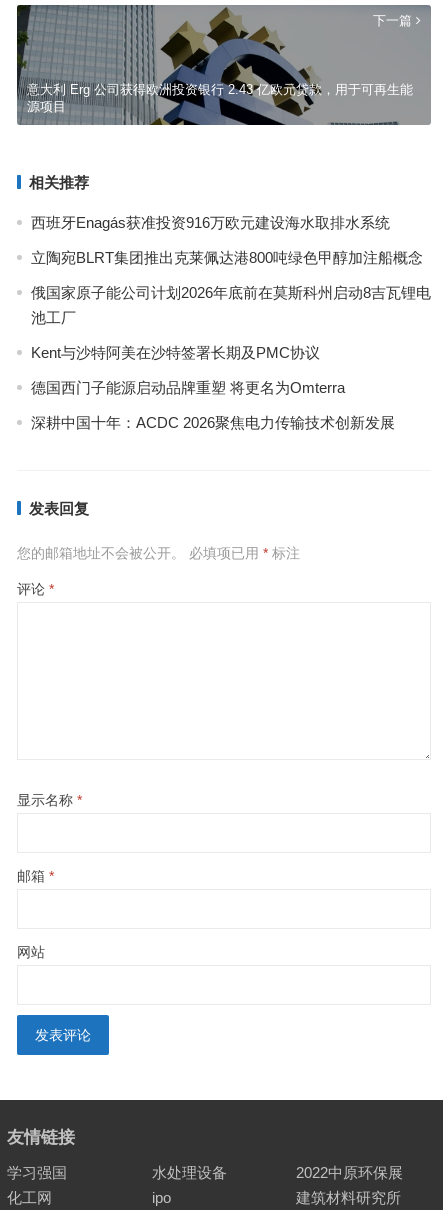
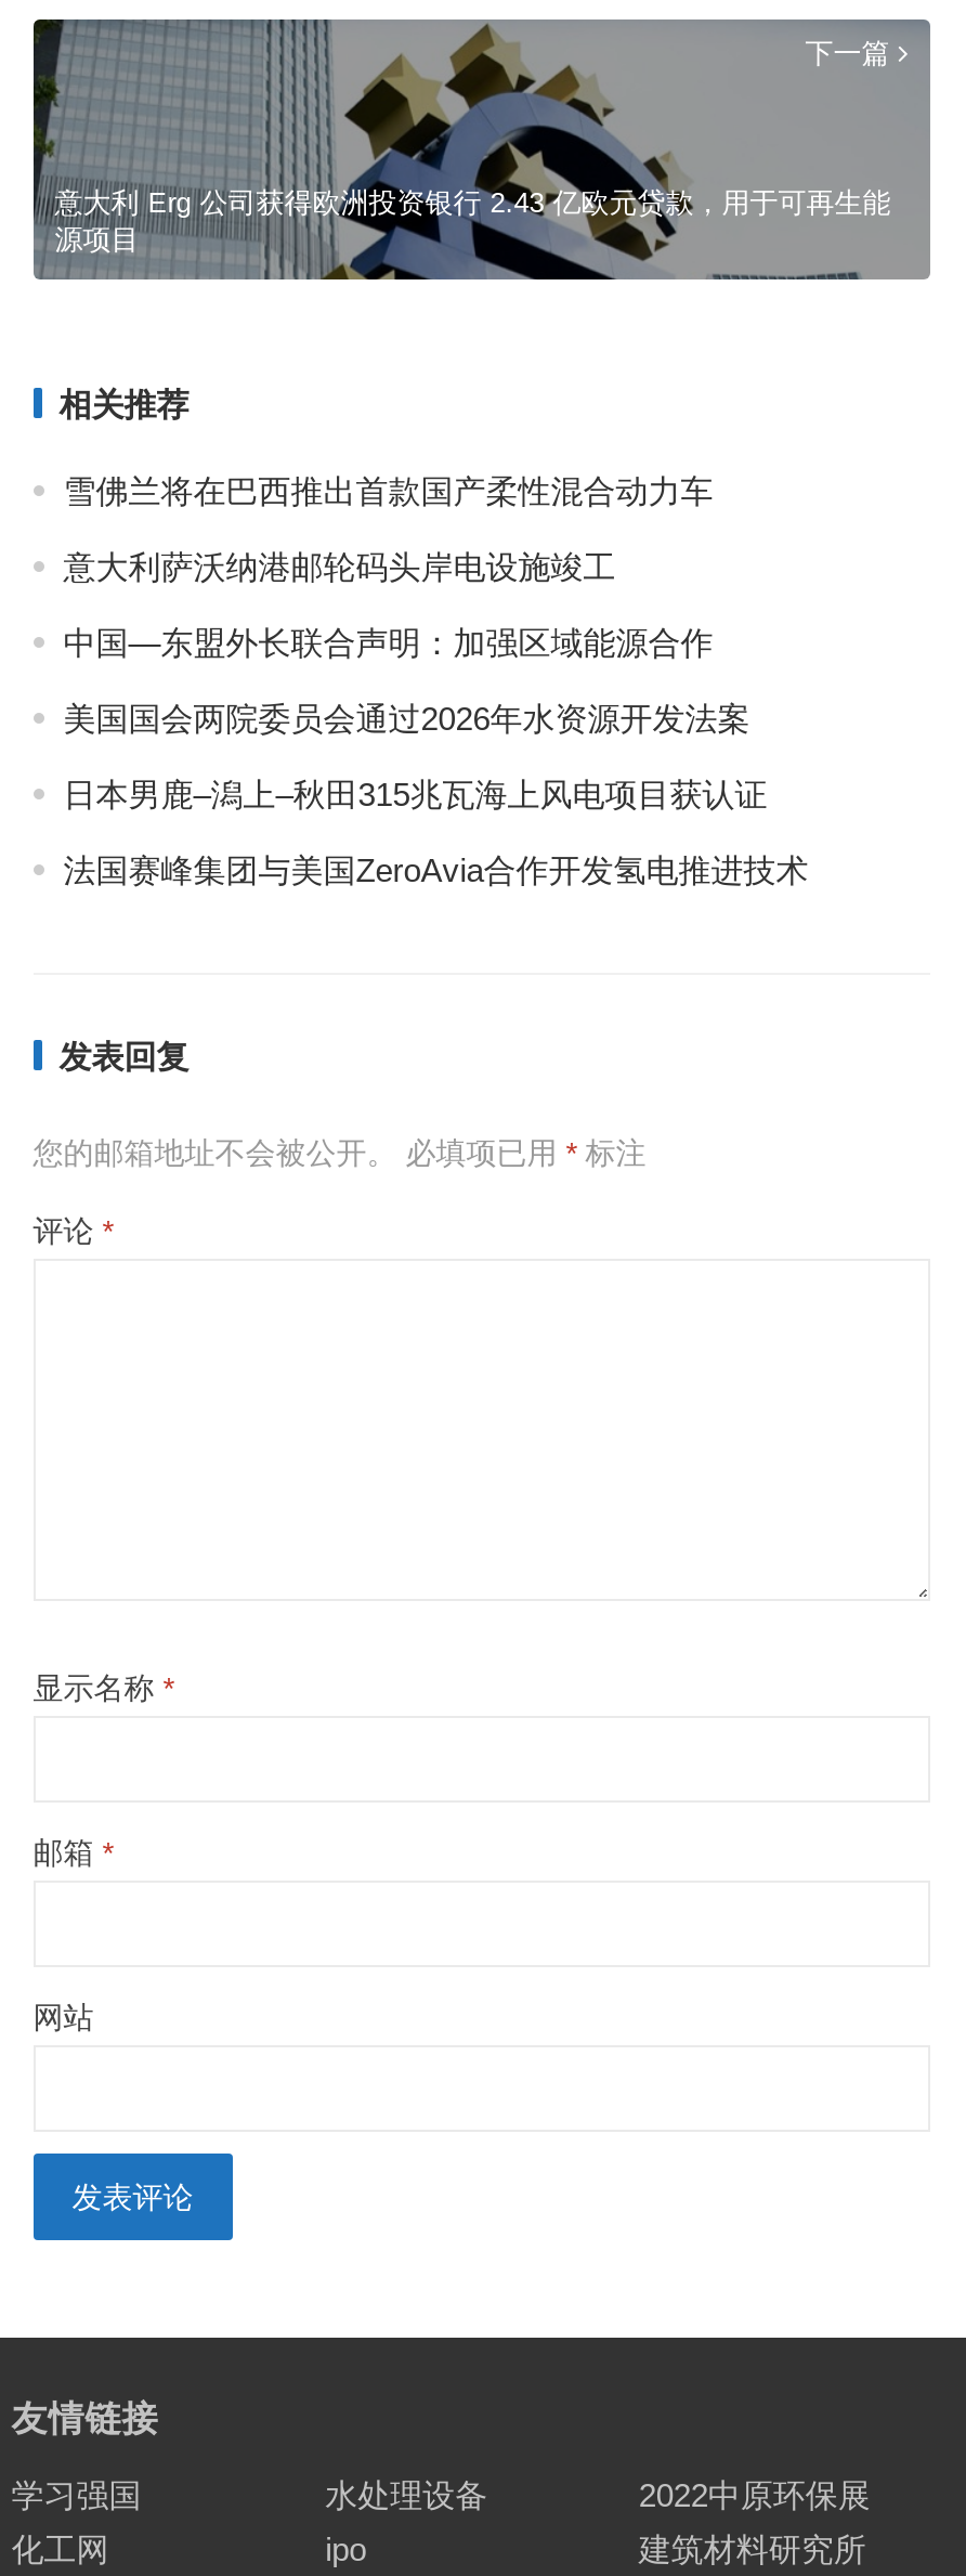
- 西班牙Enagás获准投资916万欧元建设海水取排水系统
- 立陶宛BLRT集团推出克莱佩达港800吨绿色甲醇加注船概念
- 俄国家原子能公司计划2026年底前在莫斯科州启动8吉瓦锂电
- 池工厂
- Kent与沙特阿美在沙特签署长期及PMC协议
- 德国西门子能源启动品牌重塑 将更名为Omterra
- 深耕中国十年：ACDC 2026聚焦电力传输技术创新发展
+ 雪佛兰将在巴西推出首款国产柔性混合动力车
+ 意大利萨沃纳港邮轮码头岸电设施竣工
+ 中国—东盟外长联合声明：加强区域能源合作
+ 美国国会两院委员会通过2026年水资源开发法案
+ 日本男鹿–潟上–秋田315兆瓦海上风电项目获认证
+ 法国赛峰集团与美国ZeroAvia合作开发氢电推进技术
